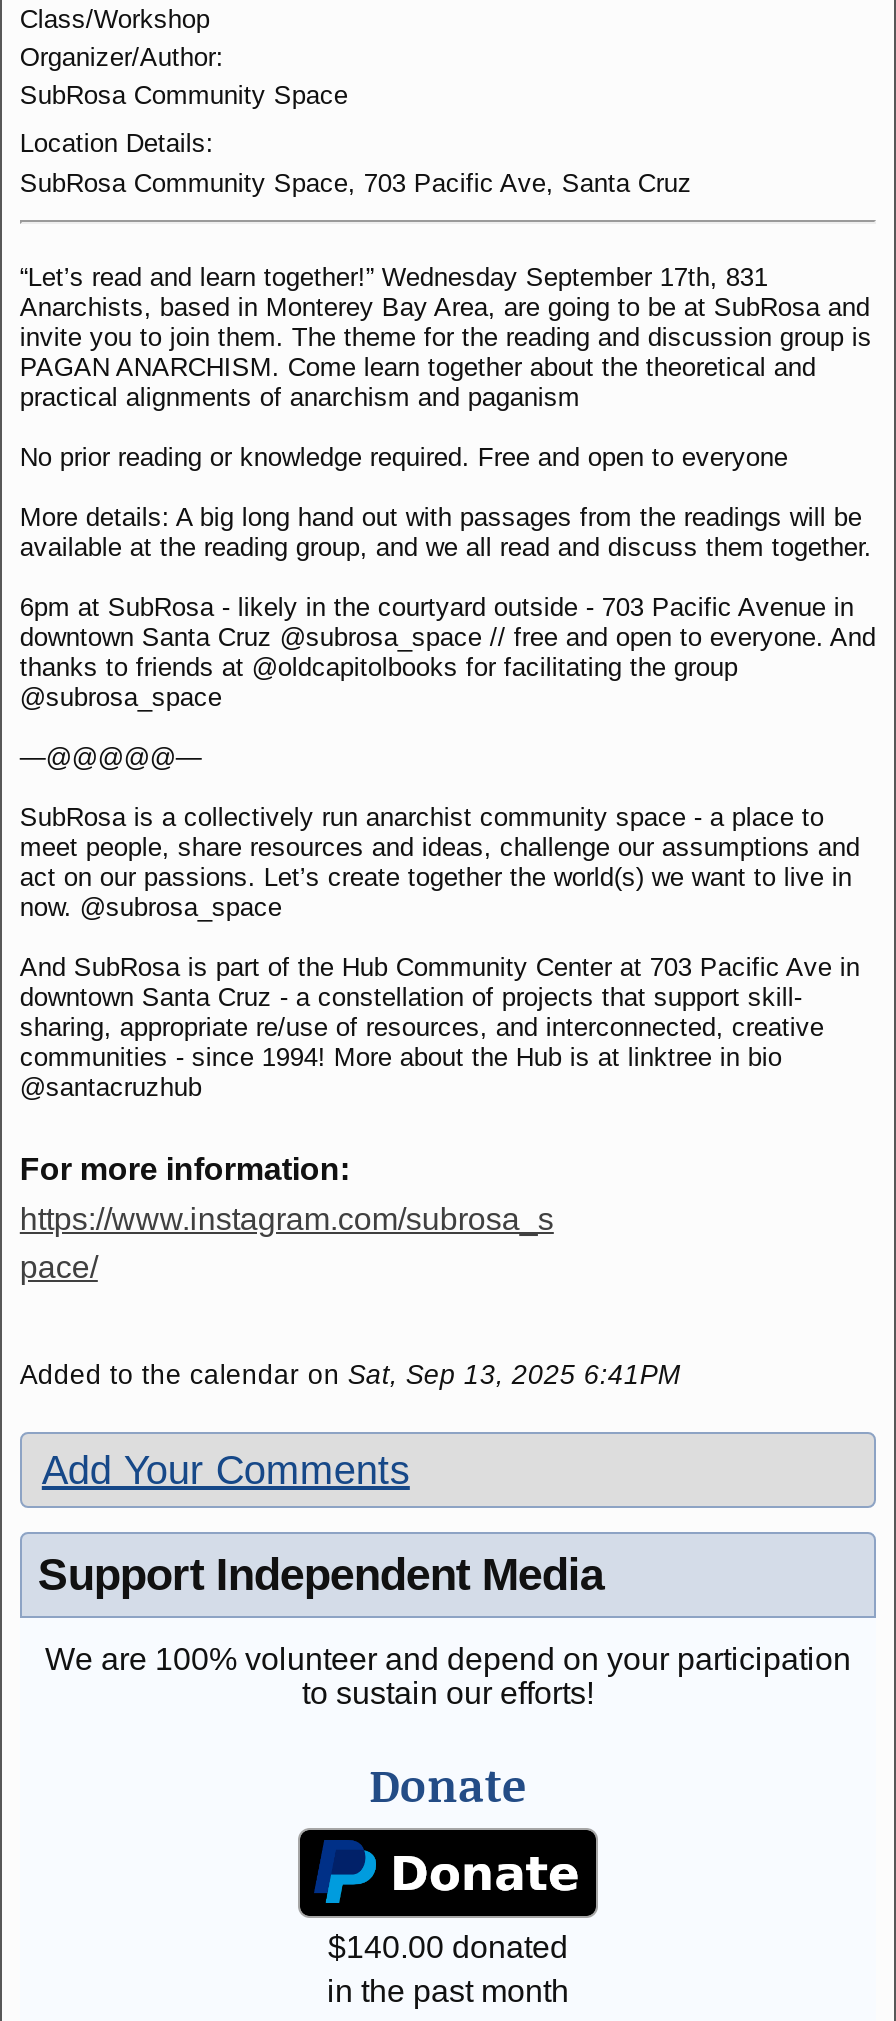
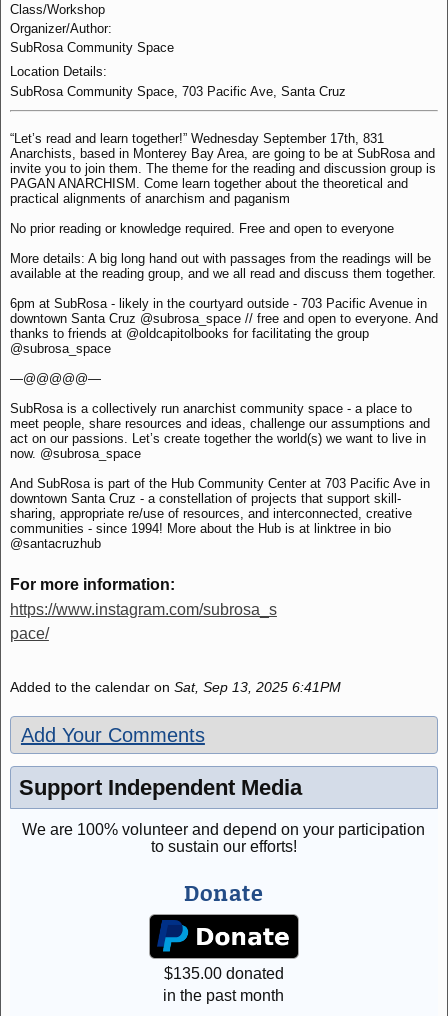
- $140.00 donated
+ $135.00 donated
